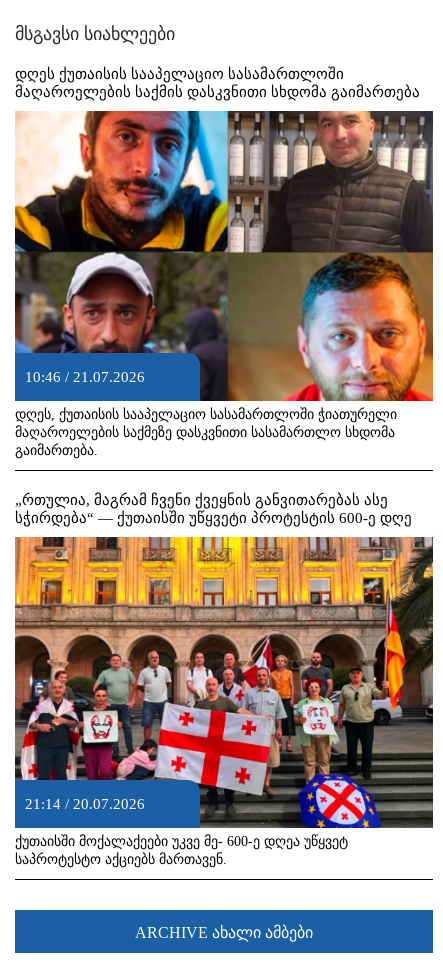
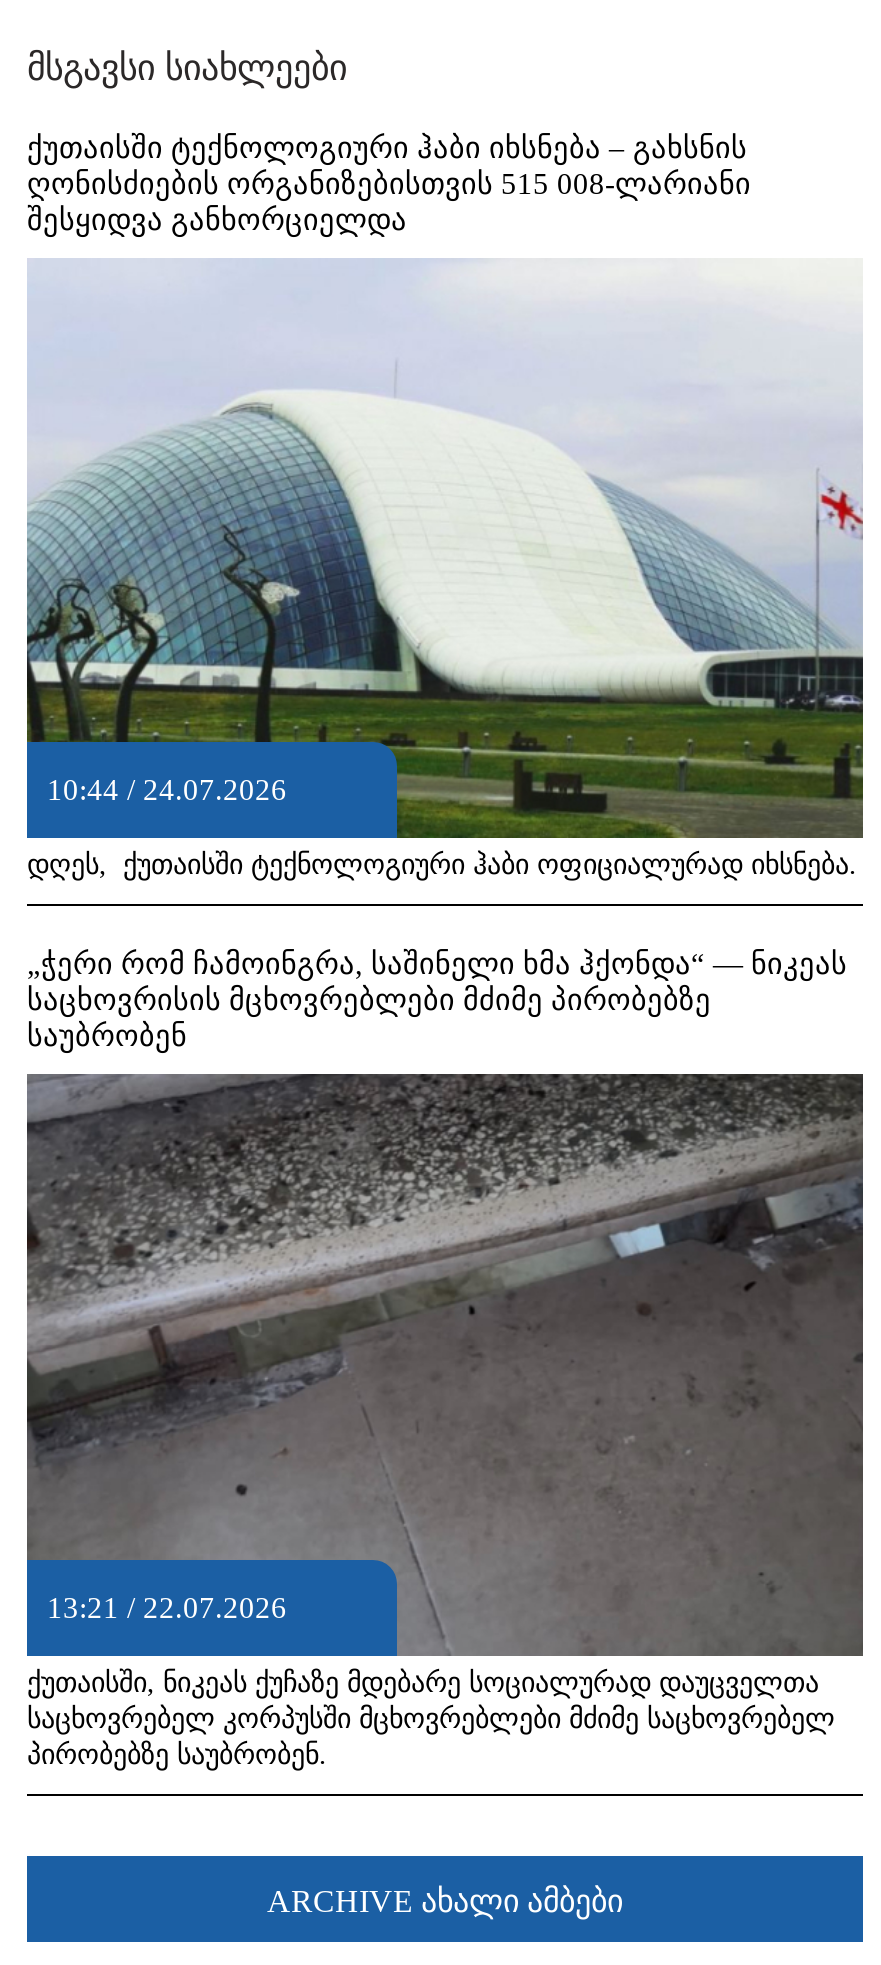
- დღეს ქუთაისის სააპელაციო სასამართლოში
- მაღაროელების საქმის დასკვნითი სხდომა გაიმართება
+ ქუთაისში ტექნოლოგიური ჰაბი იხსნება – გახსნის
+ ღონისძიების ორგანიზებისთვის 515 008-ლარიანი
+ შესყიდვა განხორციელდა

- [image]
- 10:46 / 21.07.2026
+ [image]
+ 10:44 / 24.07.2026

- დღეს, ქუთაისის სააპელაციო სასამართლოში ჭიათურელი
- მაღაროელების საქმეზე დასკვნითი სასამართლო სხდომა
- გაიმართება.
+ დღეს, ქუთაისში ტექნოლოგიური ჰაბი ოფიციალურად იხსნება.

- „რთულია, მაგრამ ჩვენი ქვეყნის განვითარებას ასე
- სჭირდება“ — ქუთაისში უწყვეტი პროტესტის 600-ე დღე
+ „ჭერი რომ ჩამოინგრა, საშინელი ხმა ჰქონდა“ — ნიკეას
+ საცხოვრისის მცხოვრებლები მძიმე პირობებზე
+ საუბრობენ

- [image]
- 21:14 / 20.07.2026
+ [image]
+ 13:21 / 22.07.2026

- ქუთაისში მოქალაქეები უკვე მე- 600-ე დღეა უწყვეტ
- საპროტესტო აქციებს მართავენ.
+ ქუთაისში, ნიკეას ქუჩაზე მდებარე სოციალურად დაუცველთა
+ საცხოვრებელ კორპუსში მცხოვრებლები მძიმე საცხოვრებელ
+ პირობებზე საუბრობენ.
